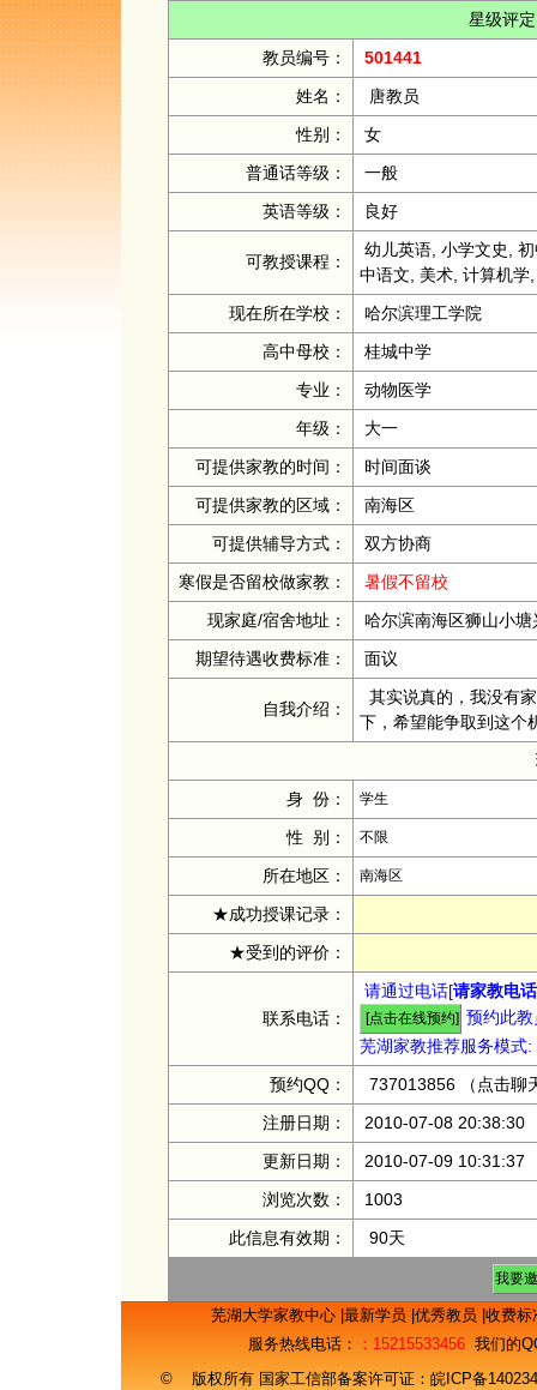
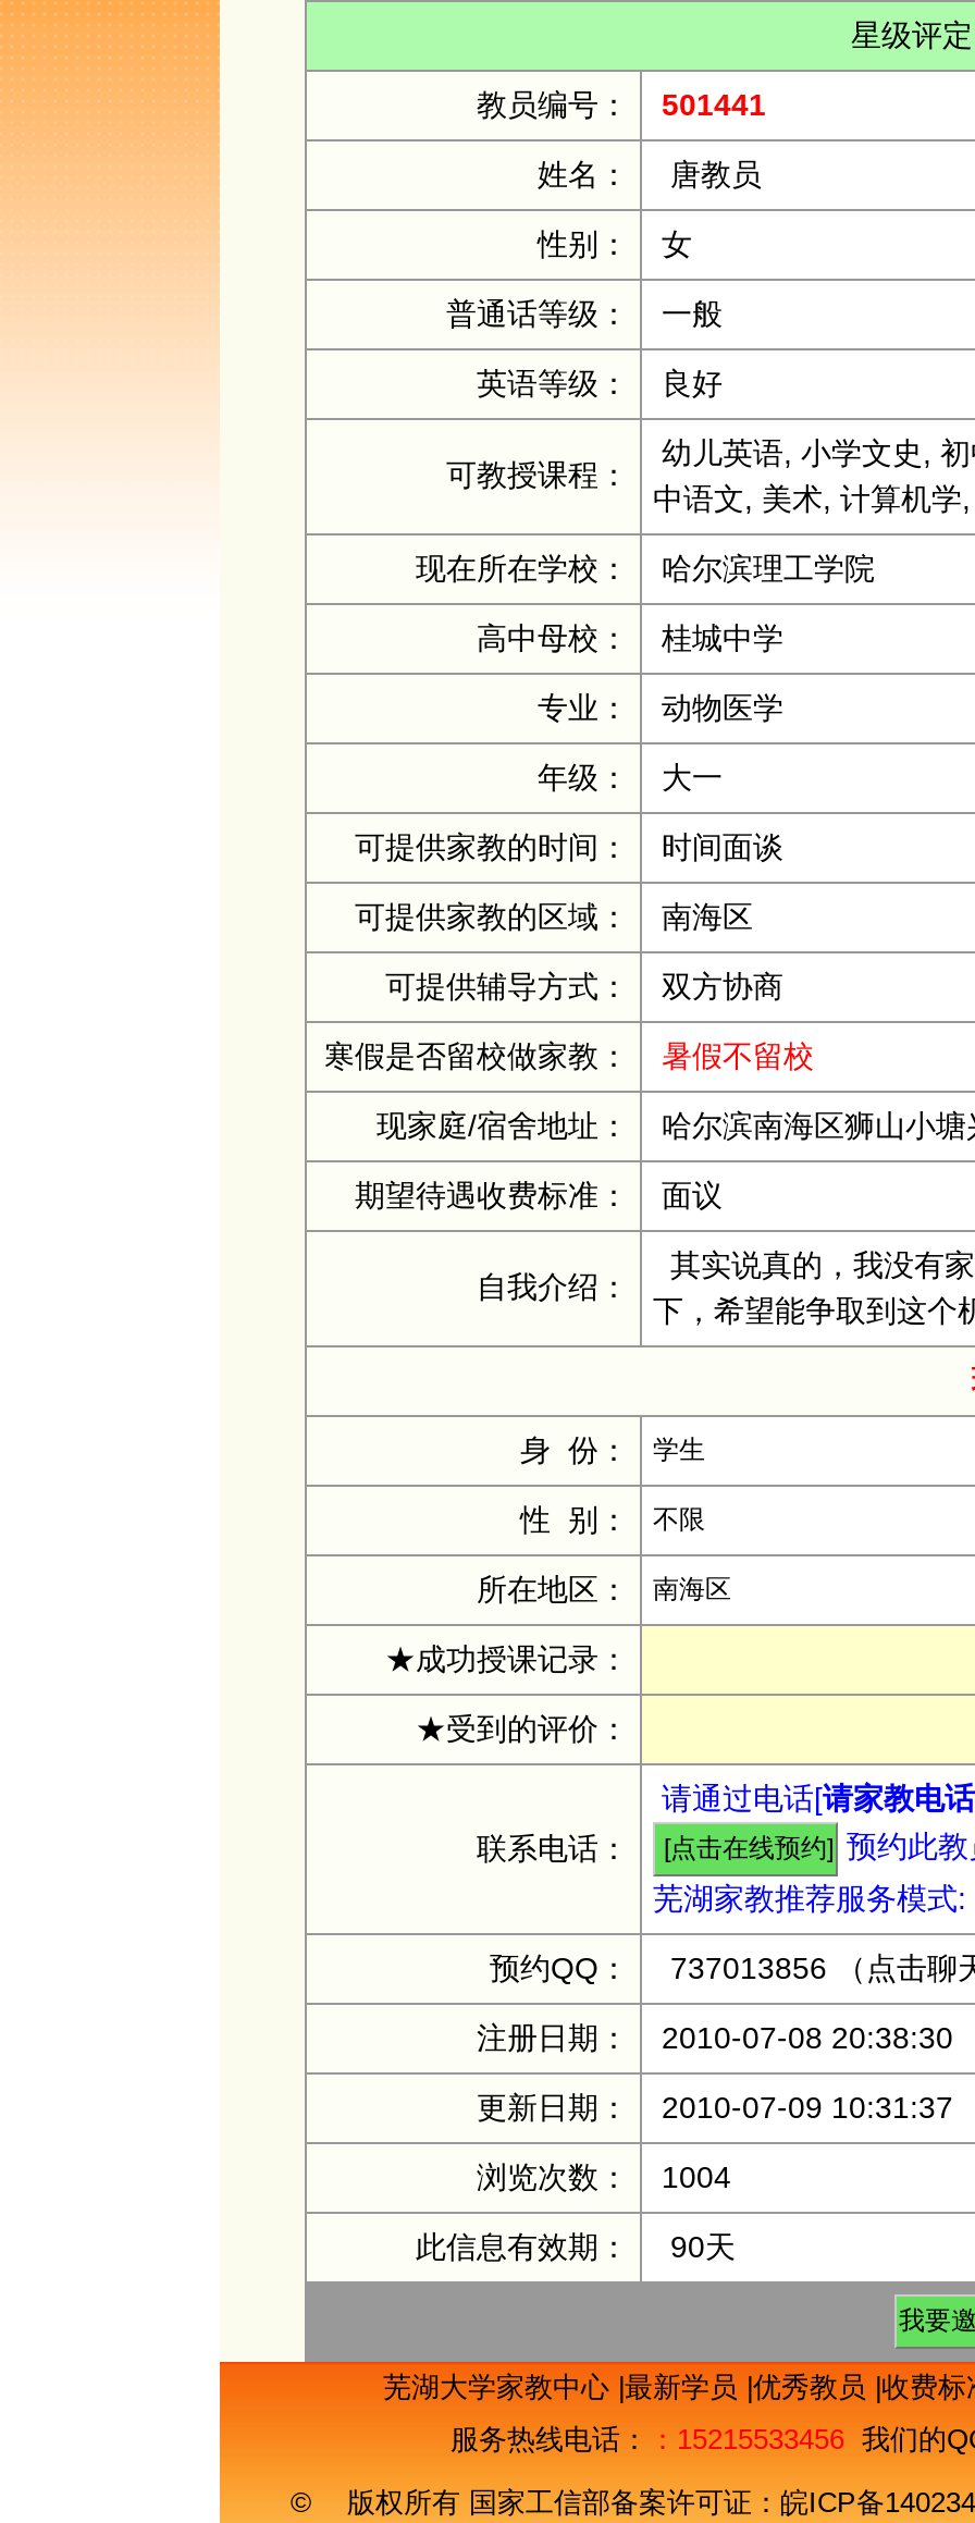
- 浏览次数： 1003
+ 浏览次数： 1004
